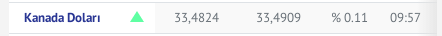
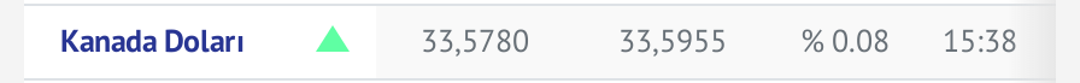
- 33,4824
+ 33,5780

- 33,4909
+ 33,5955

- % 0.11
+ % 0.08

- 09:57
+ 15:38
